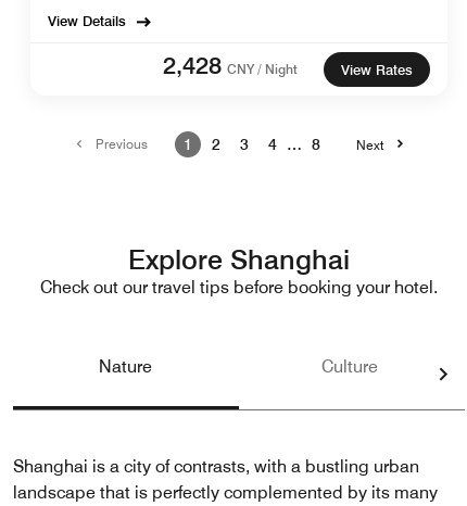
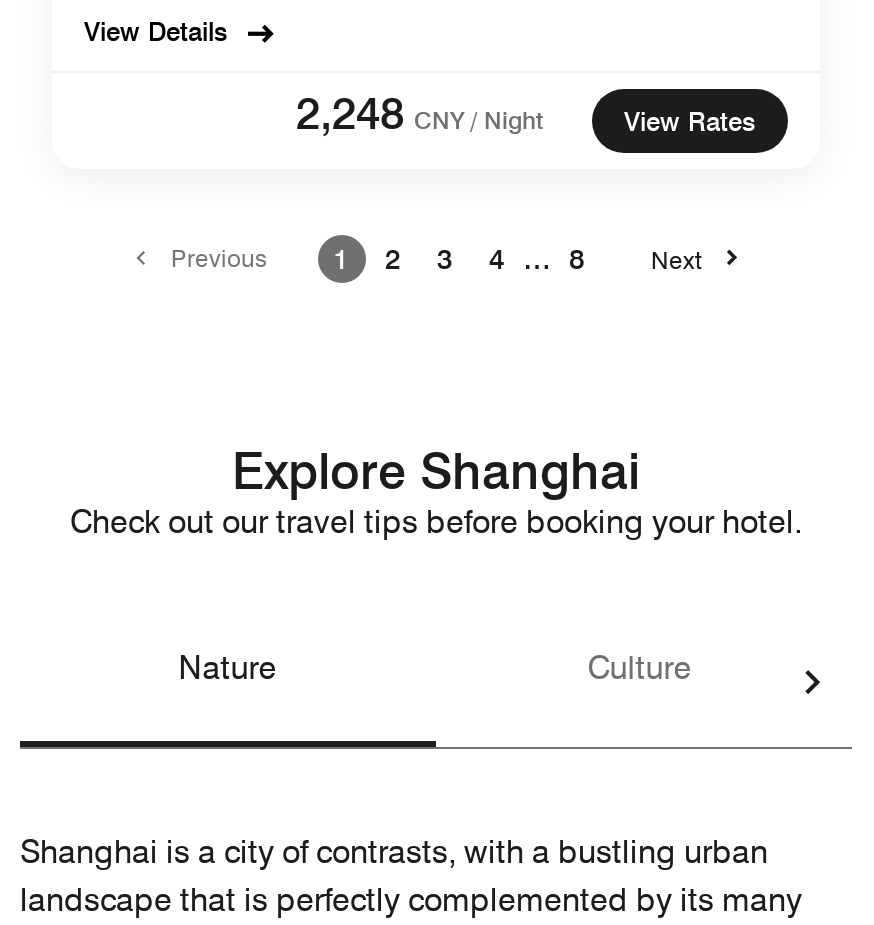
- 2,428 CNY / Night
+ 2,248 CNY / Night
